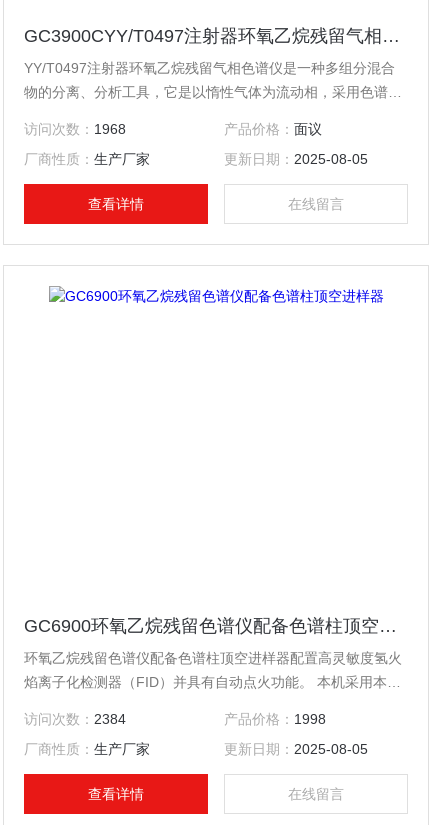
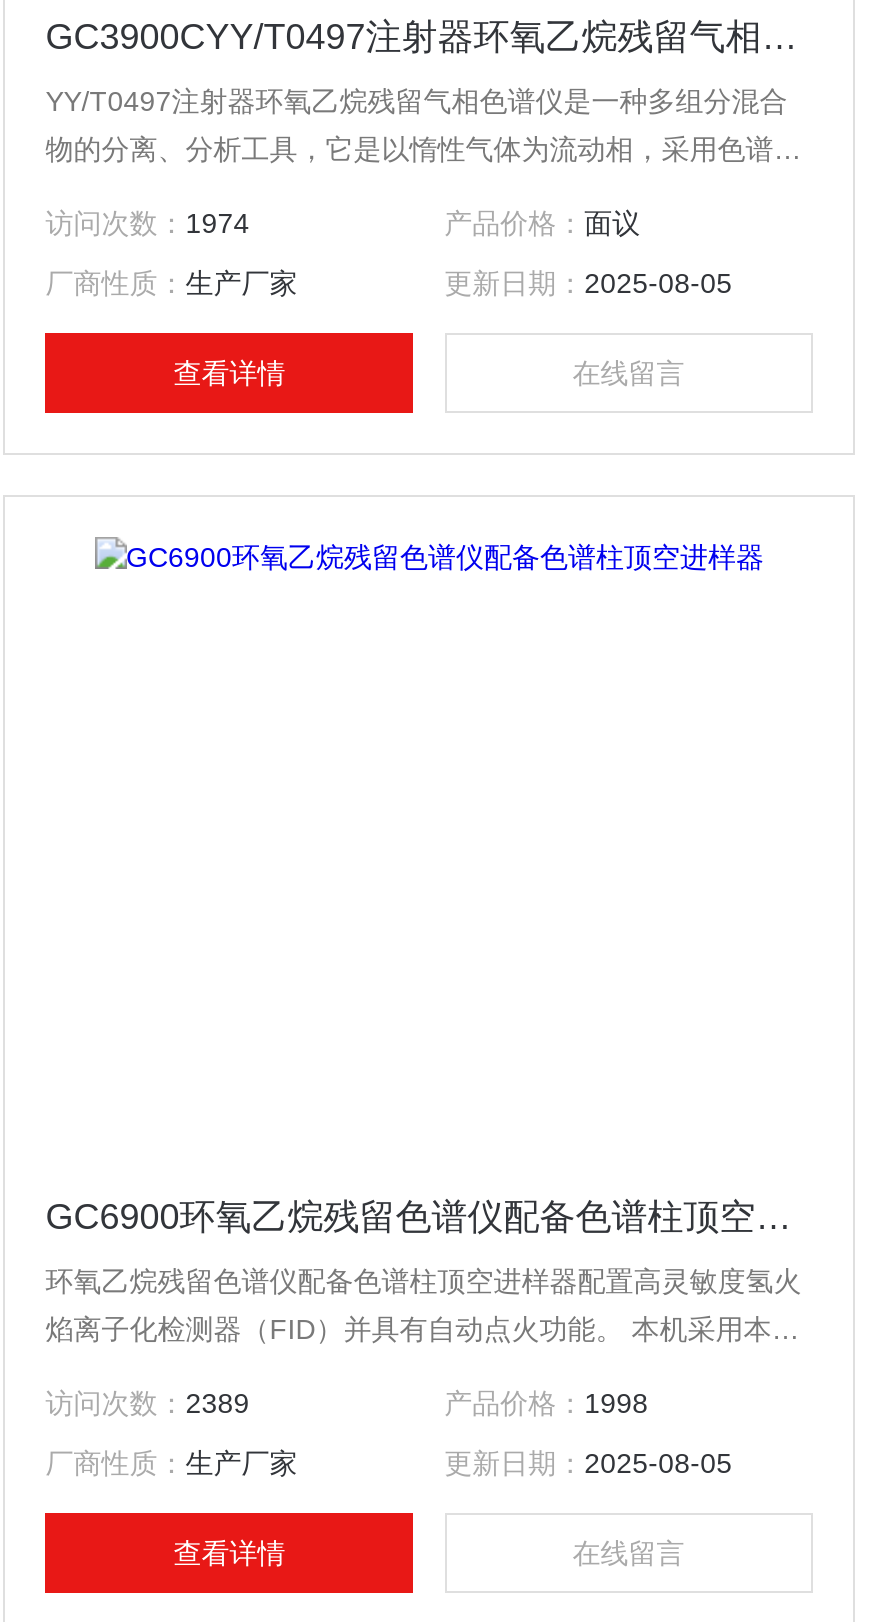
- 访问次数：1968
+ 访问次数：1974

- 访问次数：2384
+ 访问次数：2389
